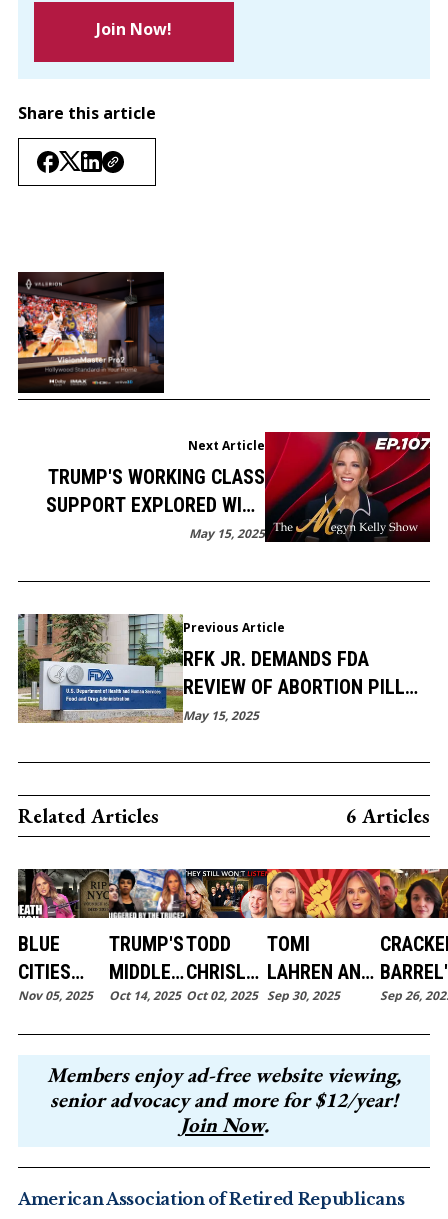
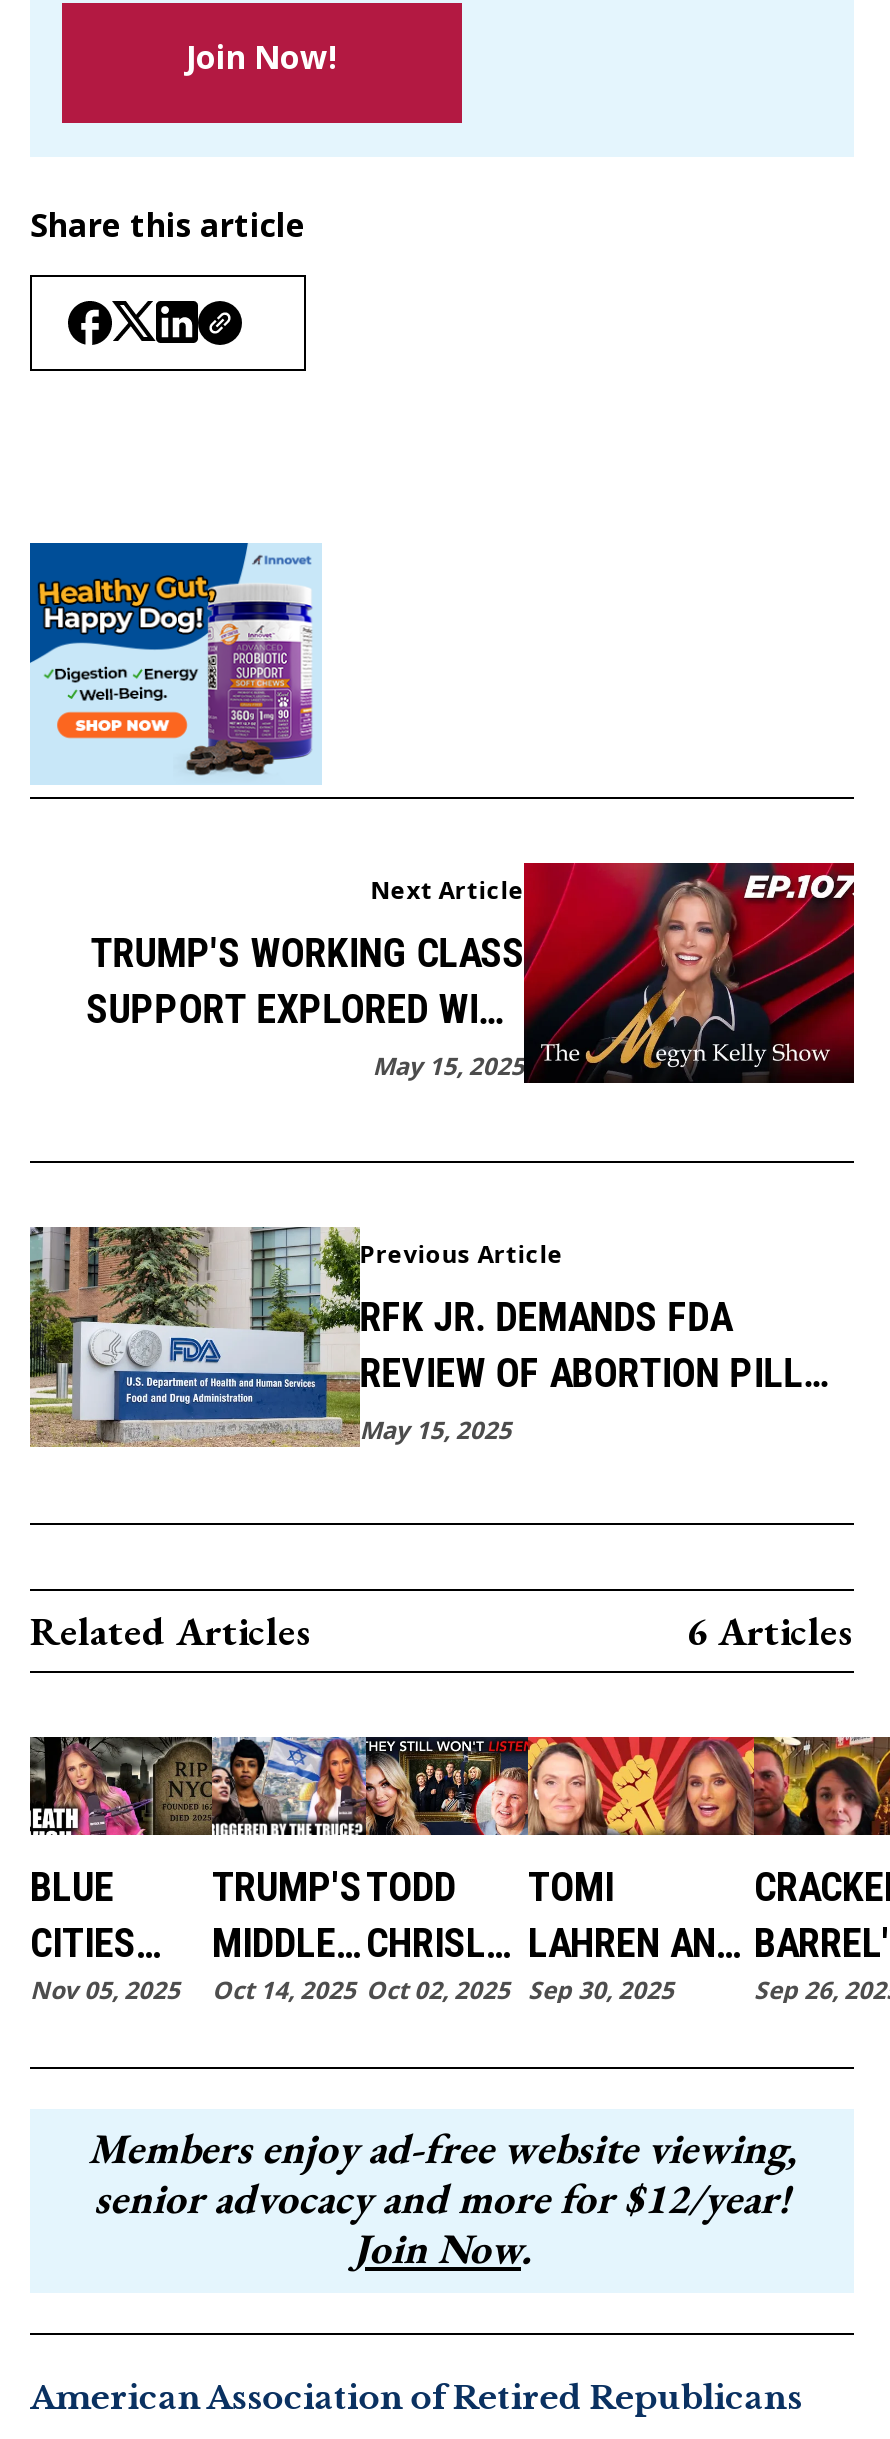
- [image]
+ [image]
